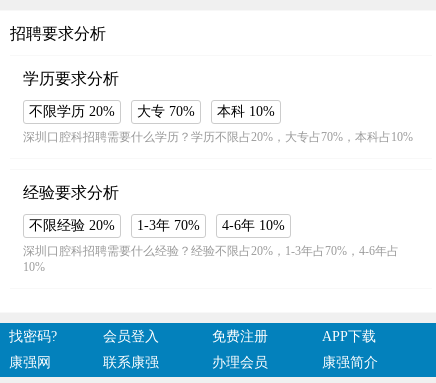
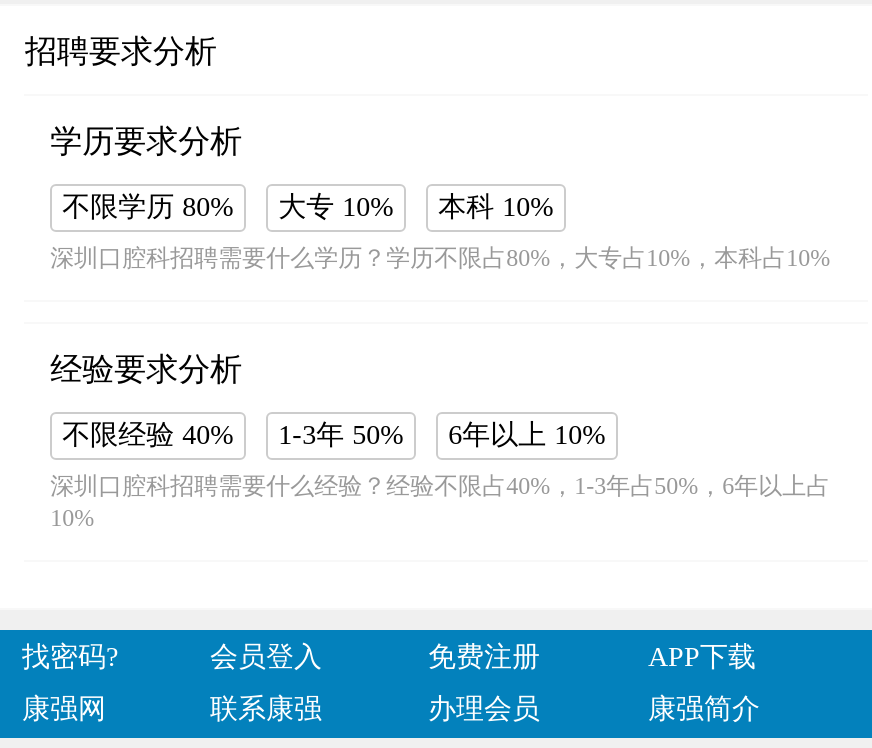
- 不限学历 20%
+ 不限学历 80%

- 大专 70%
+ 大专 10%

- 深圳口腔科招聘需要什么学历？学历不限占20%，大专占70%，本科占10%
+ 深圳口腔科招聘需要什么学历？学历不限占80%，大专占10%，本科占10%

- 不限经验 20%
- 1-3年 70%
- 4-6年 10%
+ 不限经验 40%
+ 1-3年 50%
+ 6年以上 10%

- 深圳口腔科招聘需要什么经验？经验不限占20%，1-3年占70%，4-6年占
+ 深圳口腔科招聘需要什么经验？经验不限占40%，1-3年占50%，6年以上占
